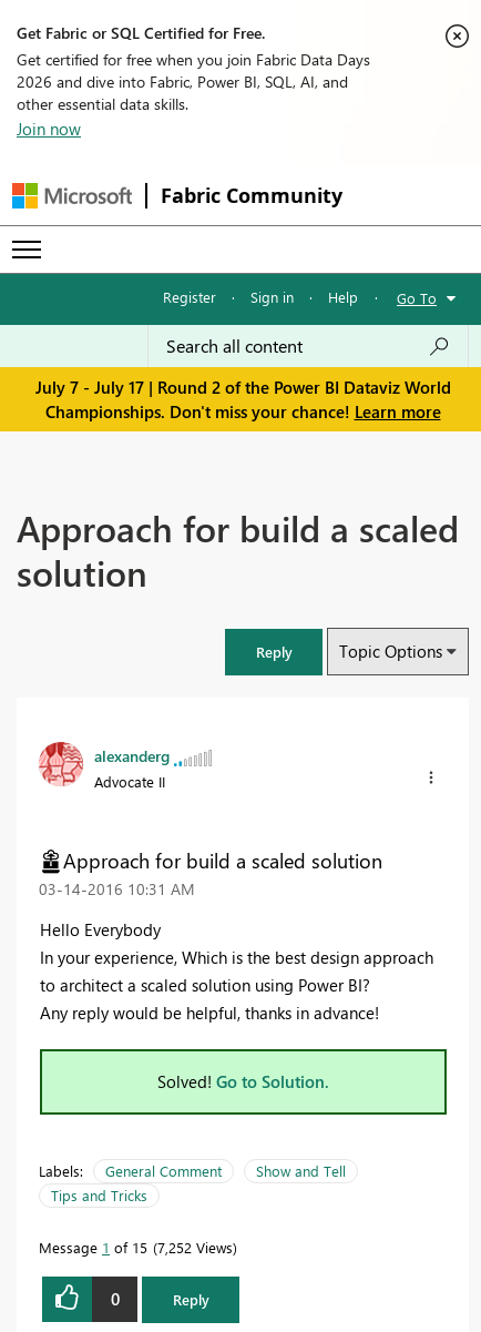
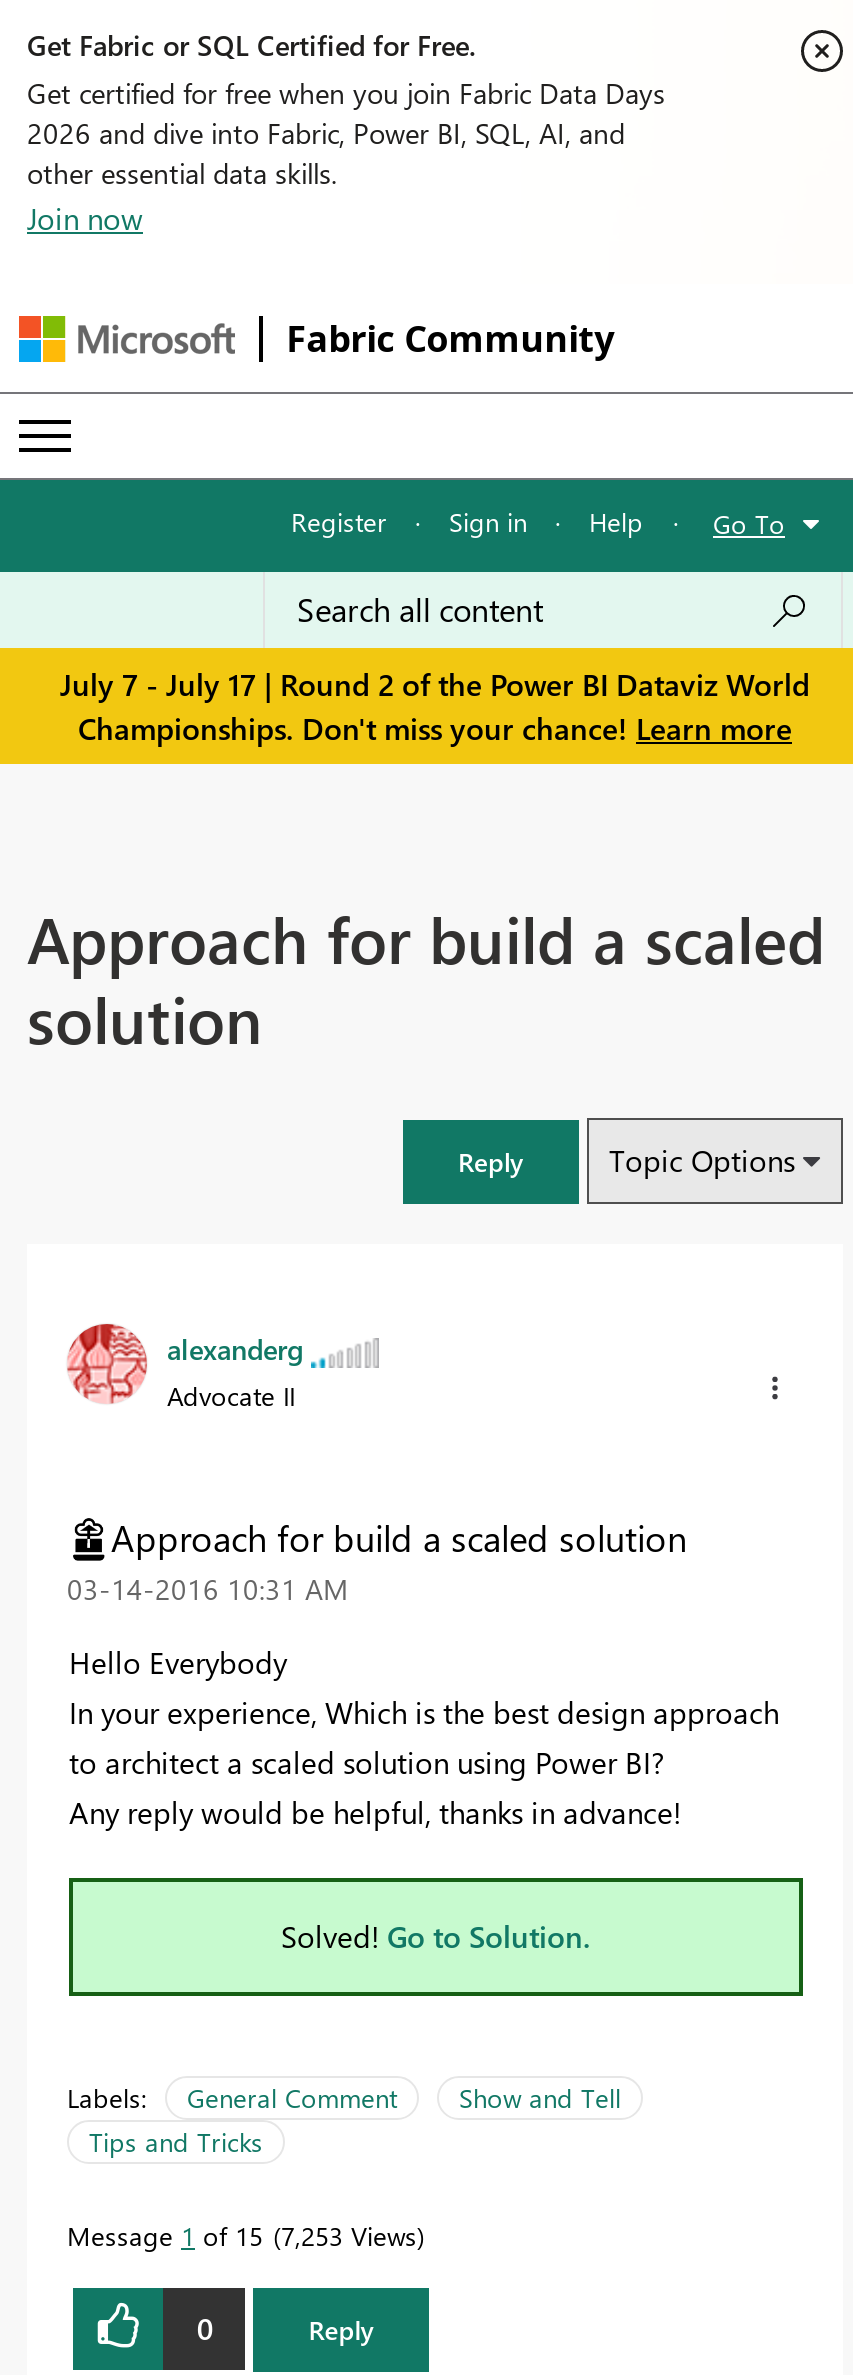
- Message 1 of 15 7,252 Views
+ Message 1 of 15 7,253 Views
